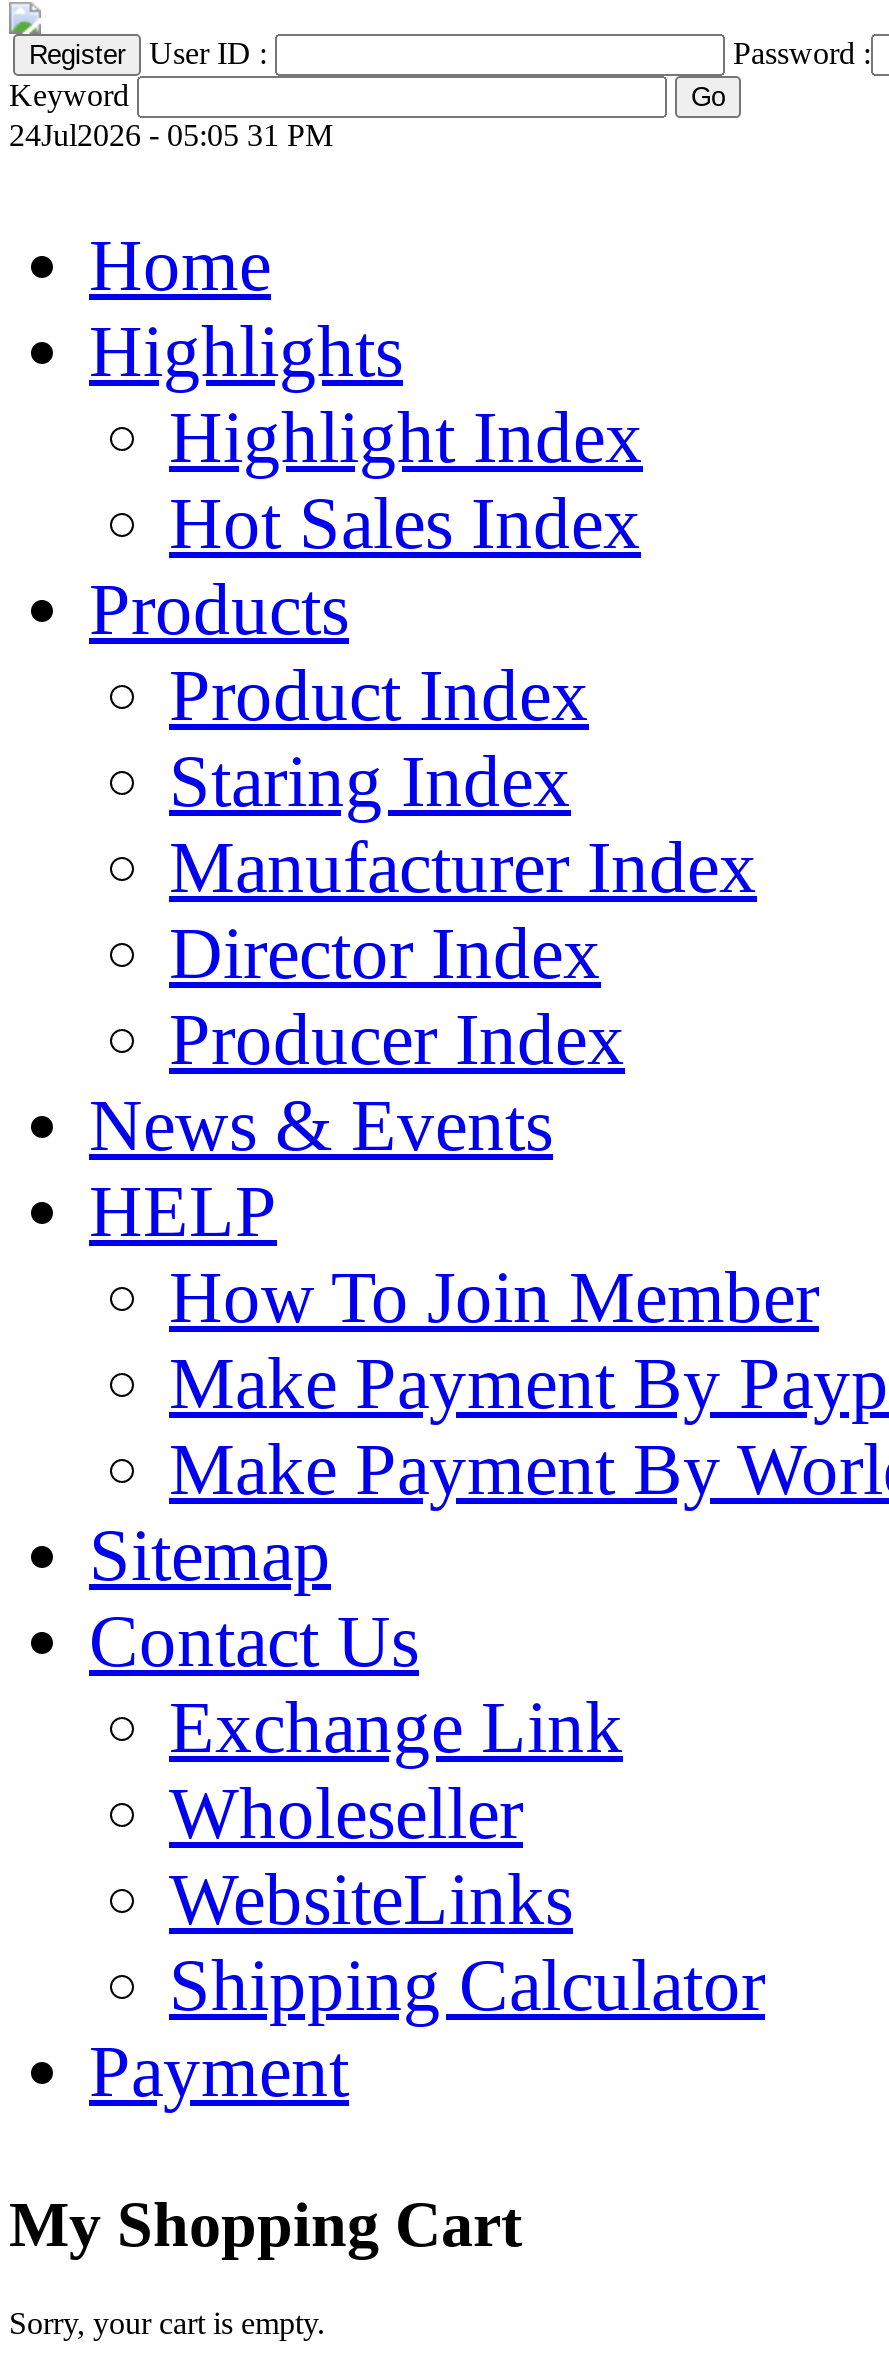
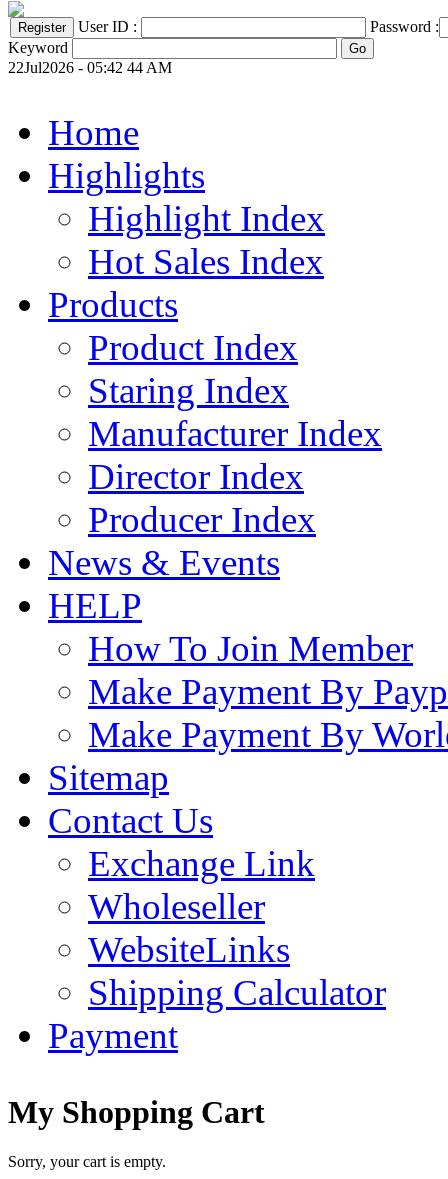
- 24Jul2026 - 05:05 31 PM
+ 22Jul2026 - 05:42 44 AM
